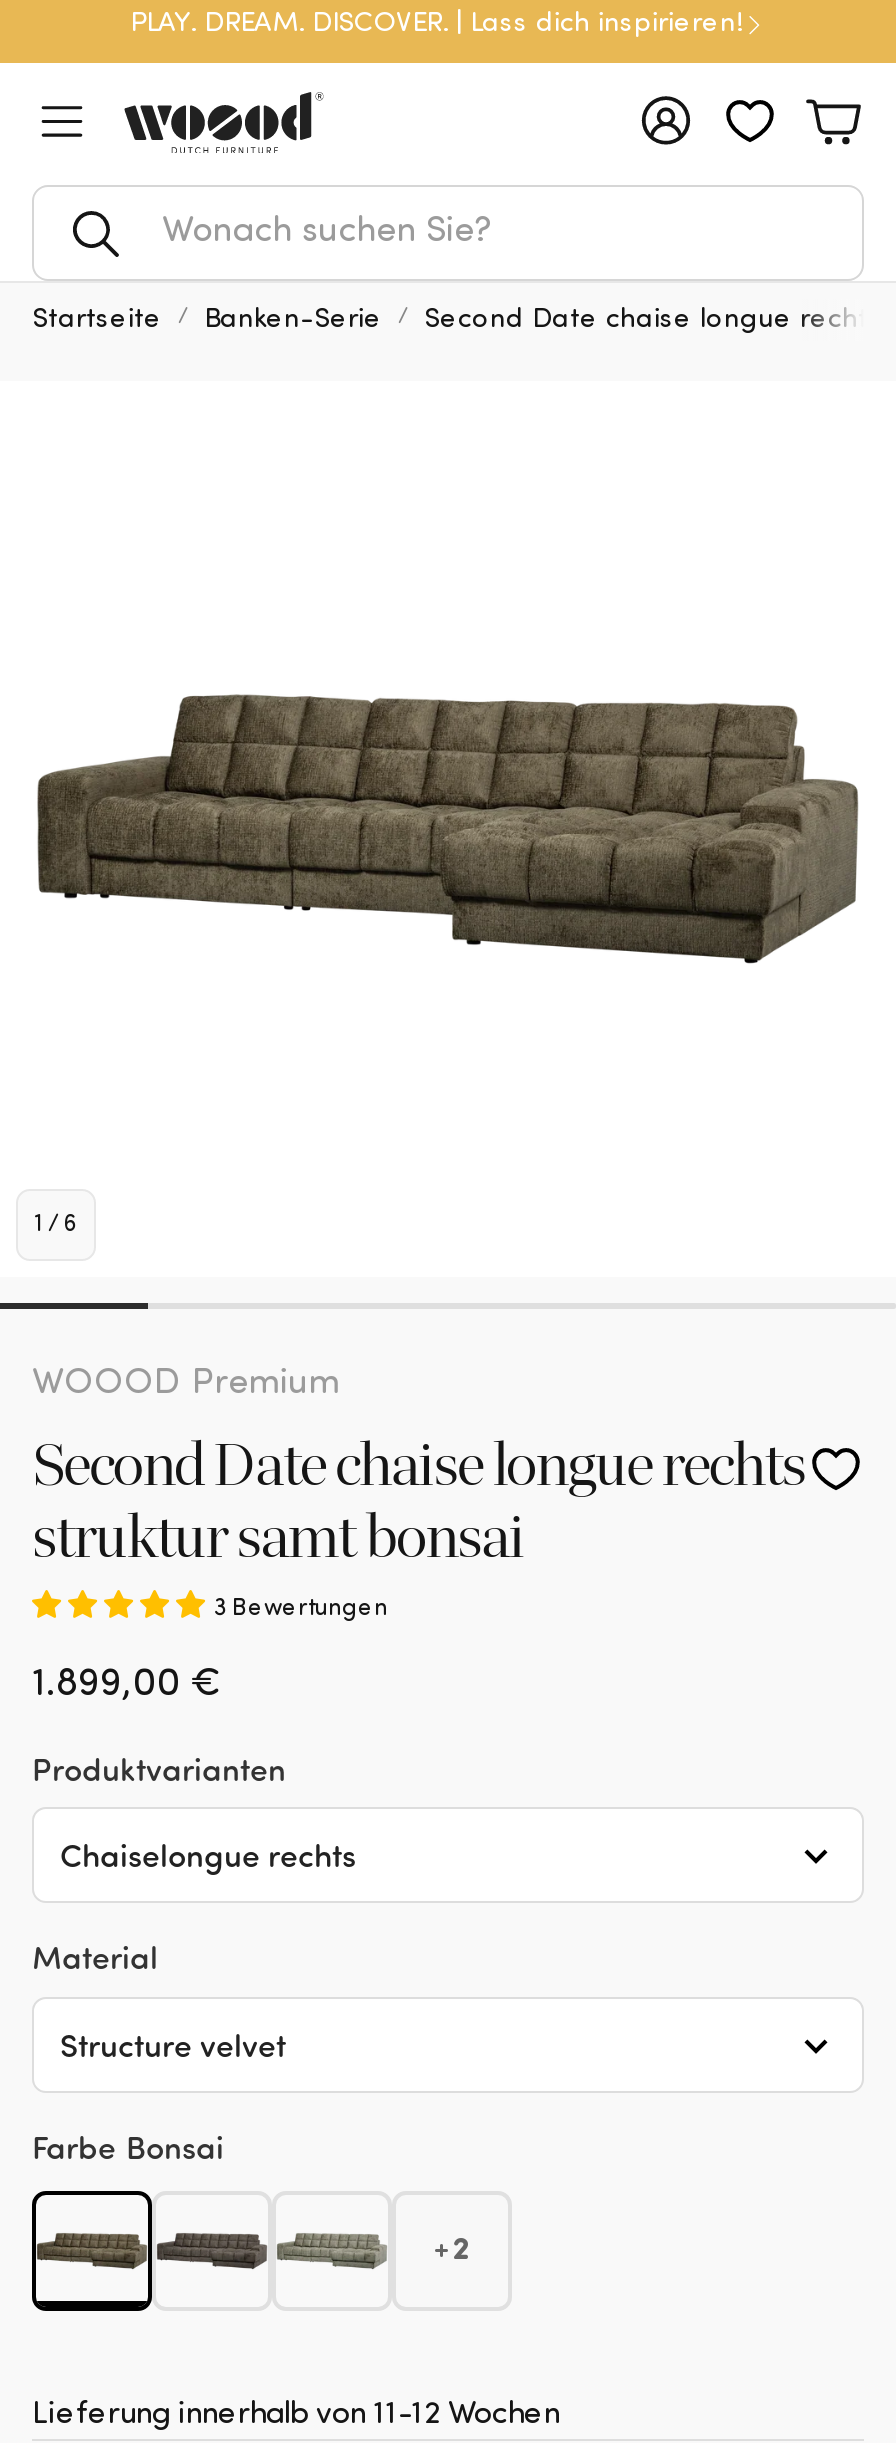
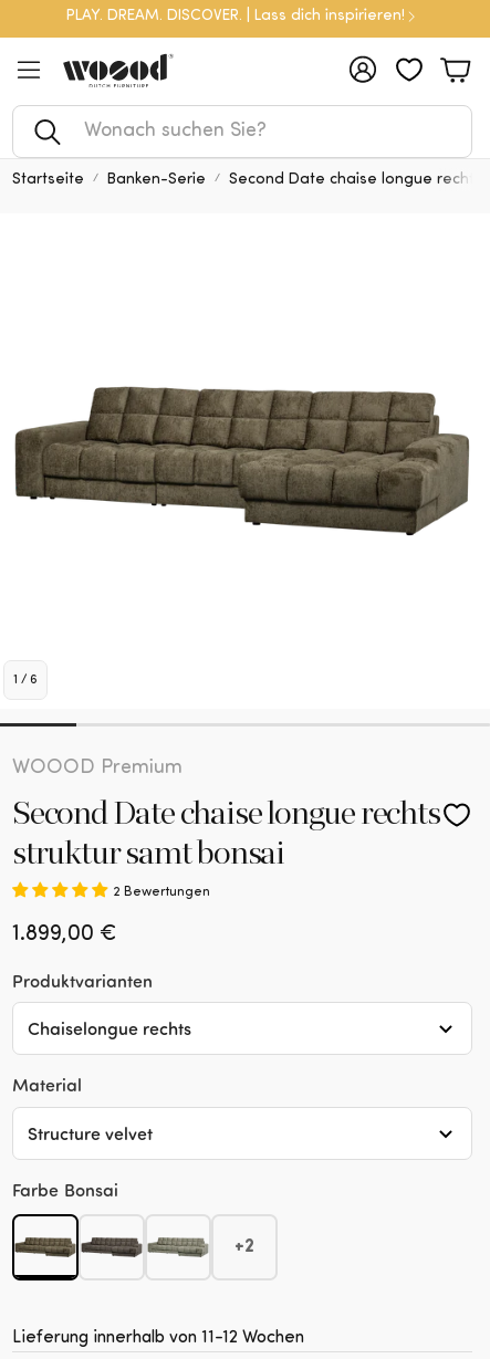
- 3 Bewertungen
+ 2 Bewertungen
